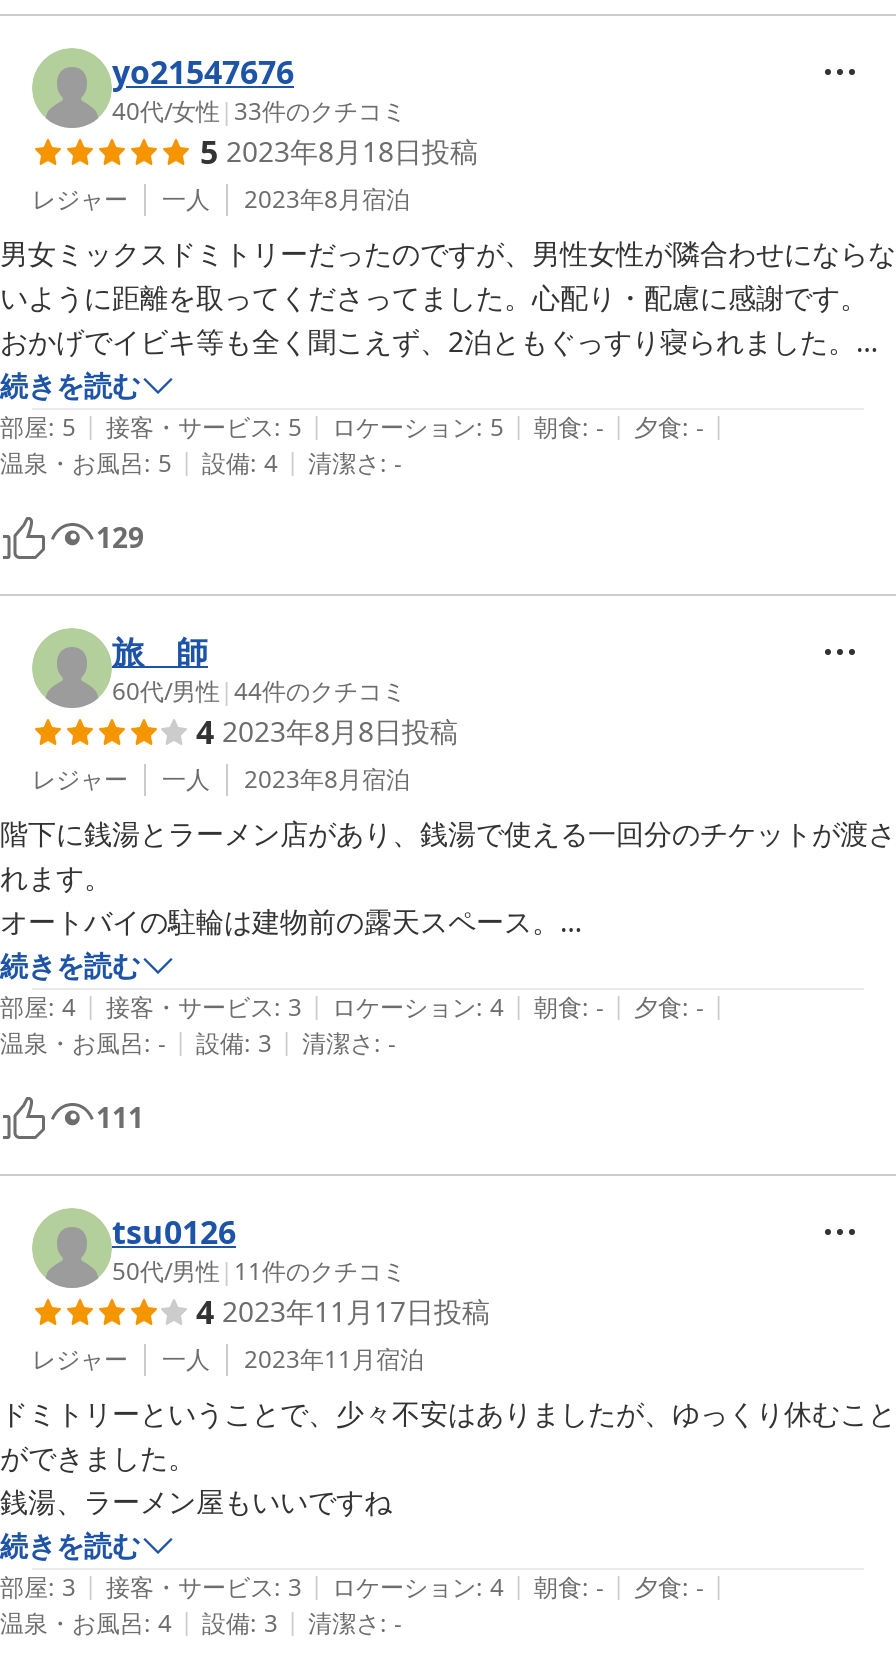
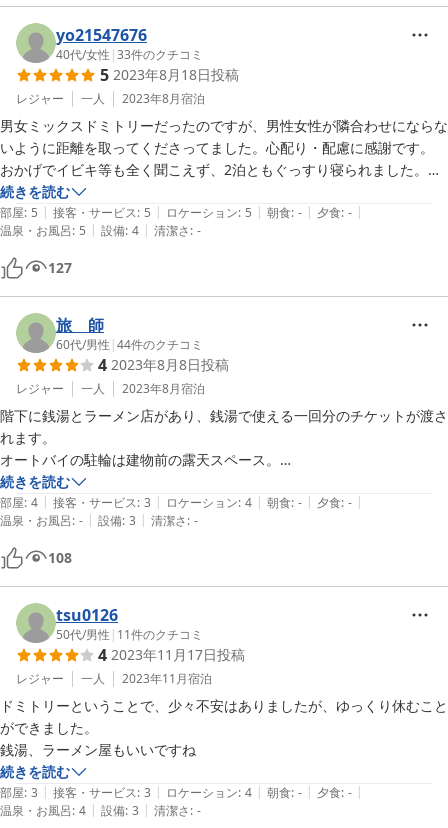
- 129
+ 127

- 111
+ 108
